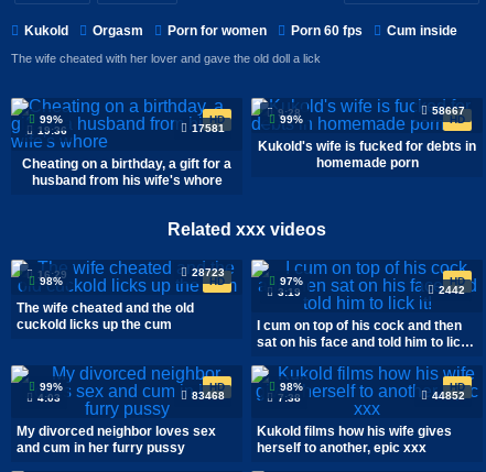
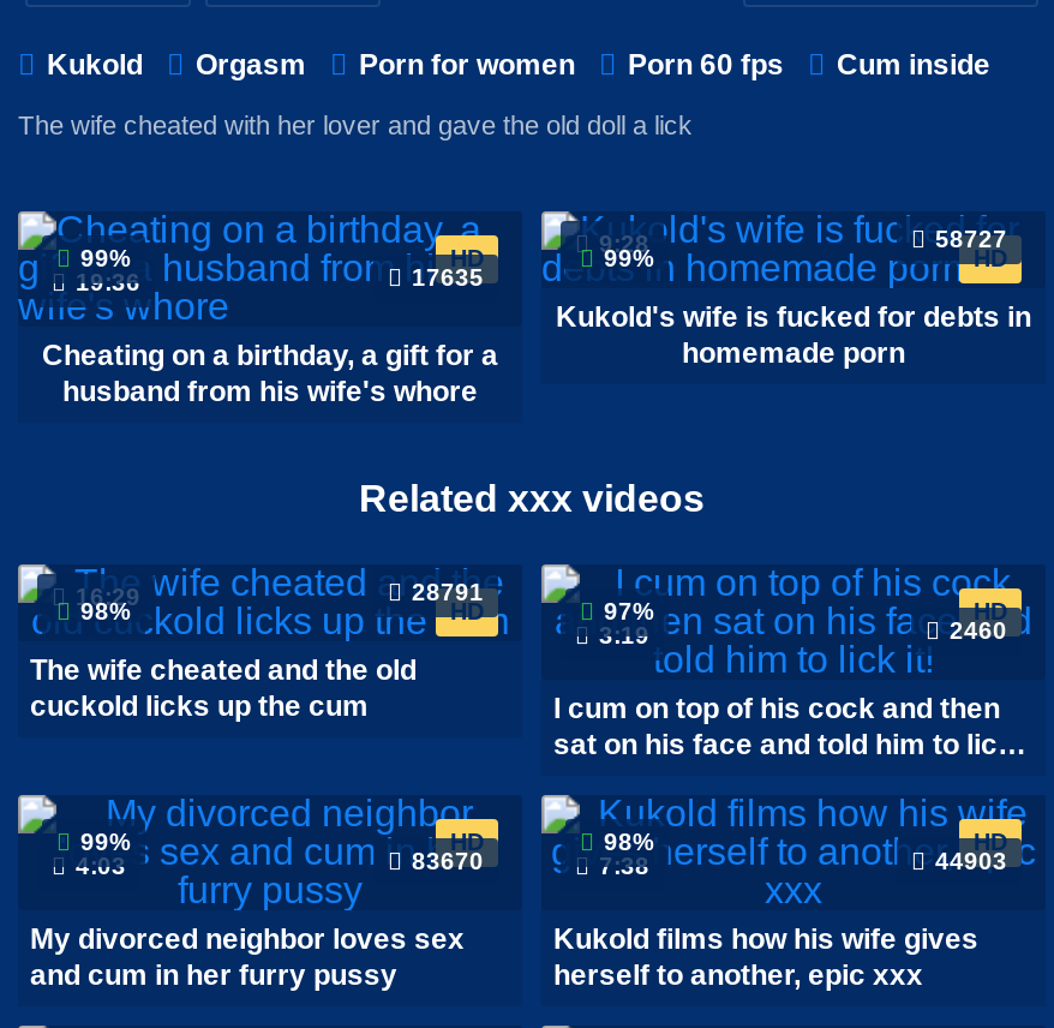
- 58667
+ 58727

- 17581
+ 17635

- 28723
+ 28791

- 2442
+ 2460

- 83468
+ 83670

- 44852
+ 44903
